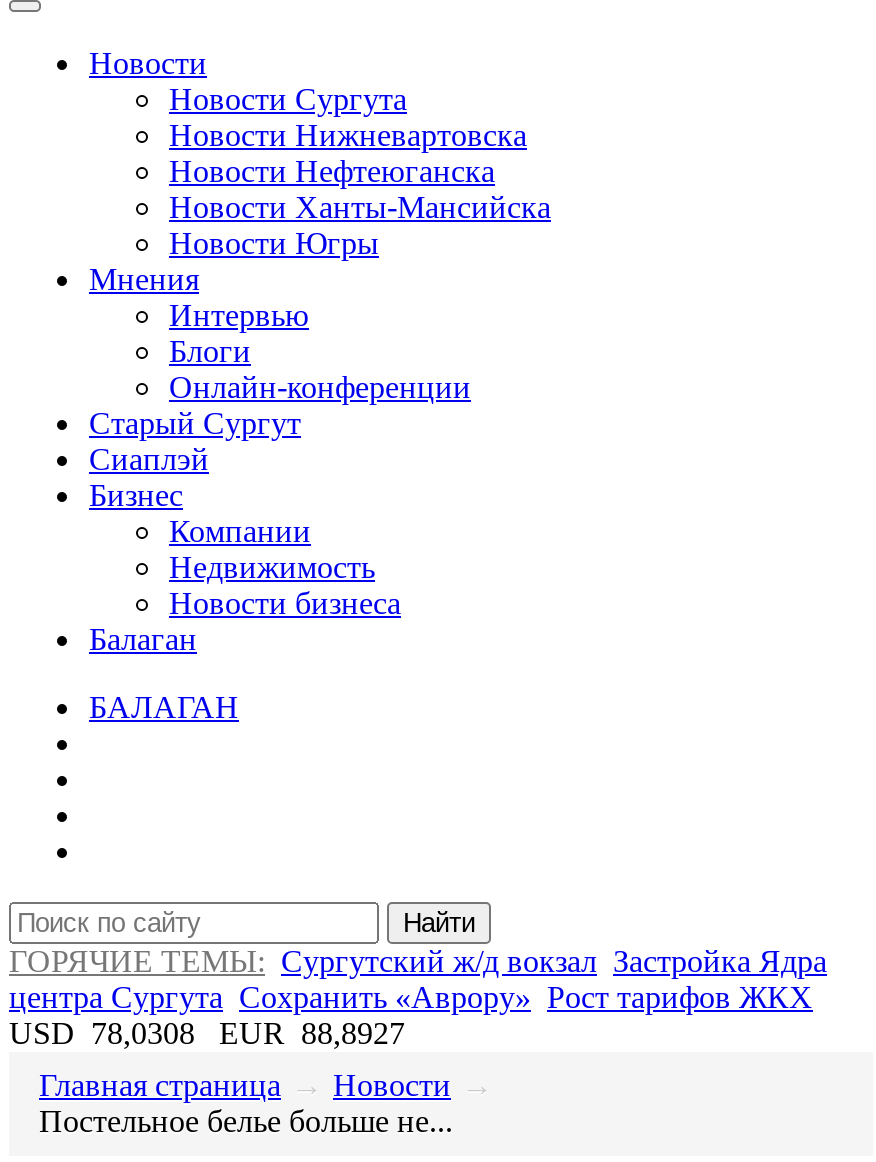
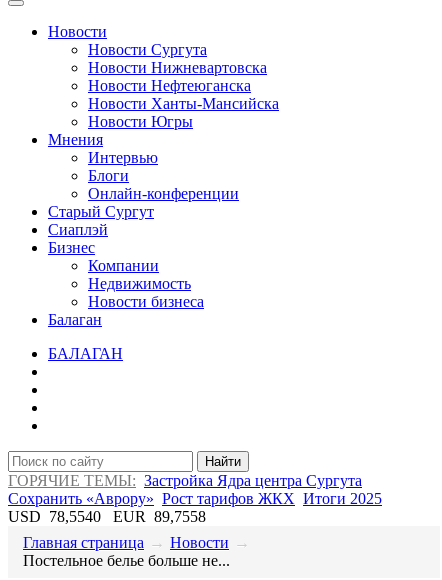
- ГОРЯЧИЕ ТЕМЫ: Сургутский ж/д вокзал Застройка Ядра
- центра Сургута Сохранить «Аврору» Рост тарифов ЖКХ
- USD 78,0308 EUR 88,8927
+ ГОРЯЧИЕ ТЕМЫ: Застройка Ядра центра Сургута
+ Сохранить «Аврору» Рост тарифов ЖКХ Итоги 2025
+ USD 78,5540 EUR 89,7558
